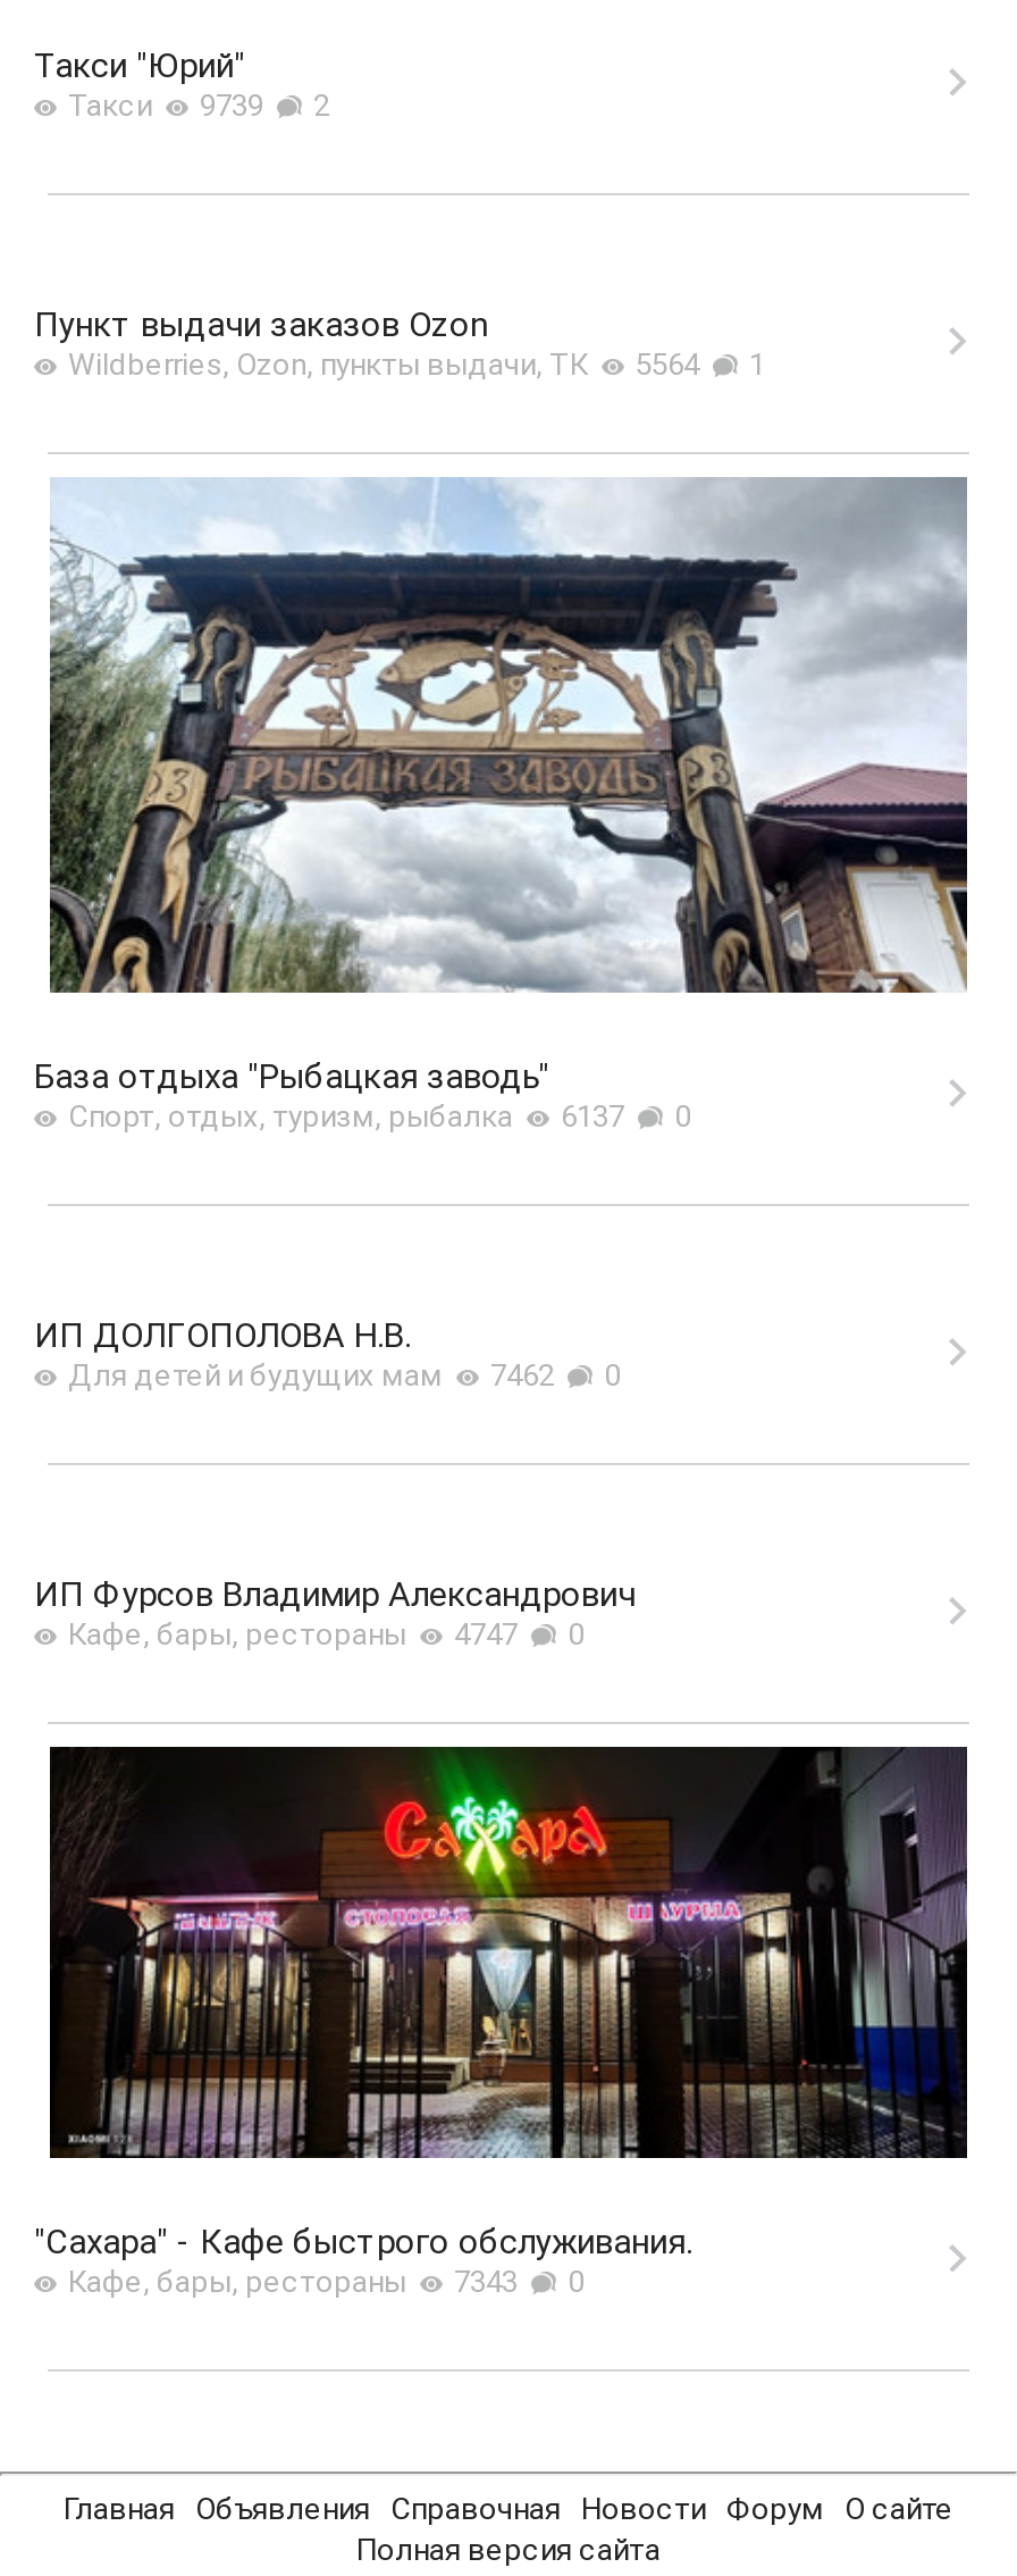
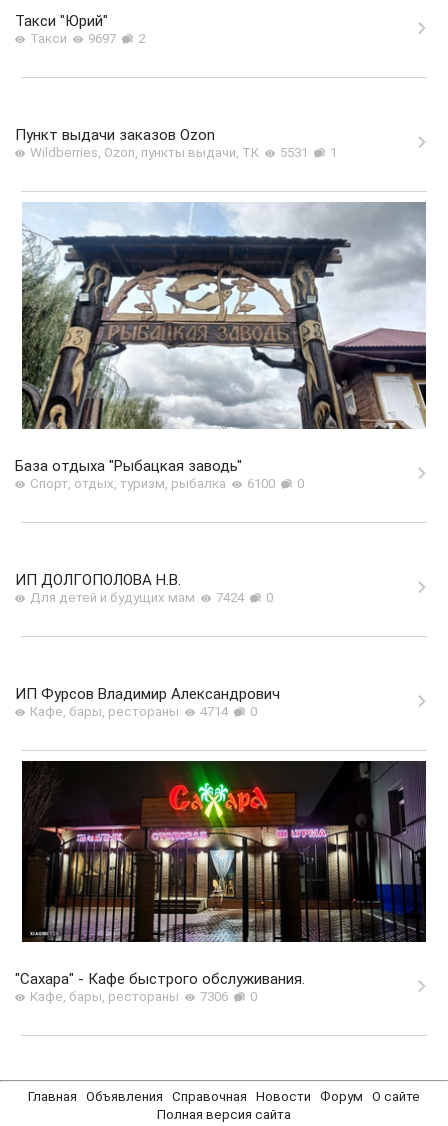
- Такси 9739 2
+ Такси 9697 2

- Wildberries, Ozon, пункты выдачи, ТК 5564 1
+ Wildberries, Ozon, пункты выдачи, ТК 5531 1

- Спорт, отдых, туризм, рыбалка 6137 0
+ Спорт, отдых, туризм, рыбалка 6100 0

- Для детей и будущих мам 7462 0
+ Для детей и будущих мам 7424 0

- Кафе, бары, рестораны 4747 0
+ Кафе, бары, рестораны 4714 0

- Кафе, бары, рестораны 7343 0
+ Кафе, бары, рестораны 7306 0
